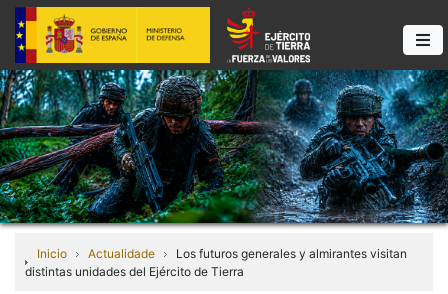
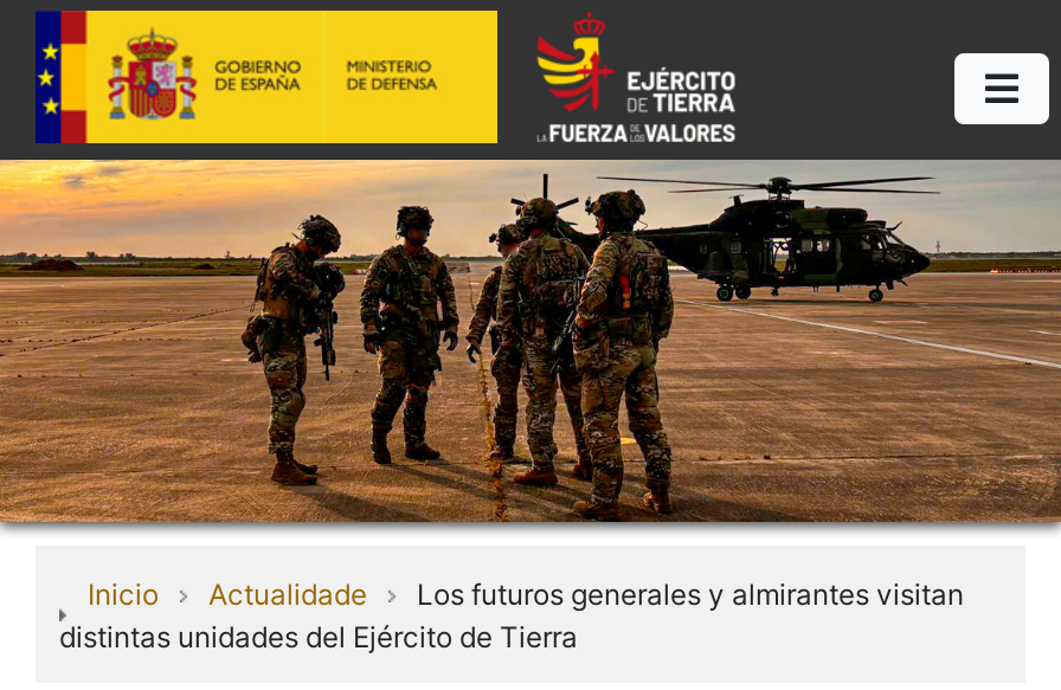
- [image]
+ [image]
